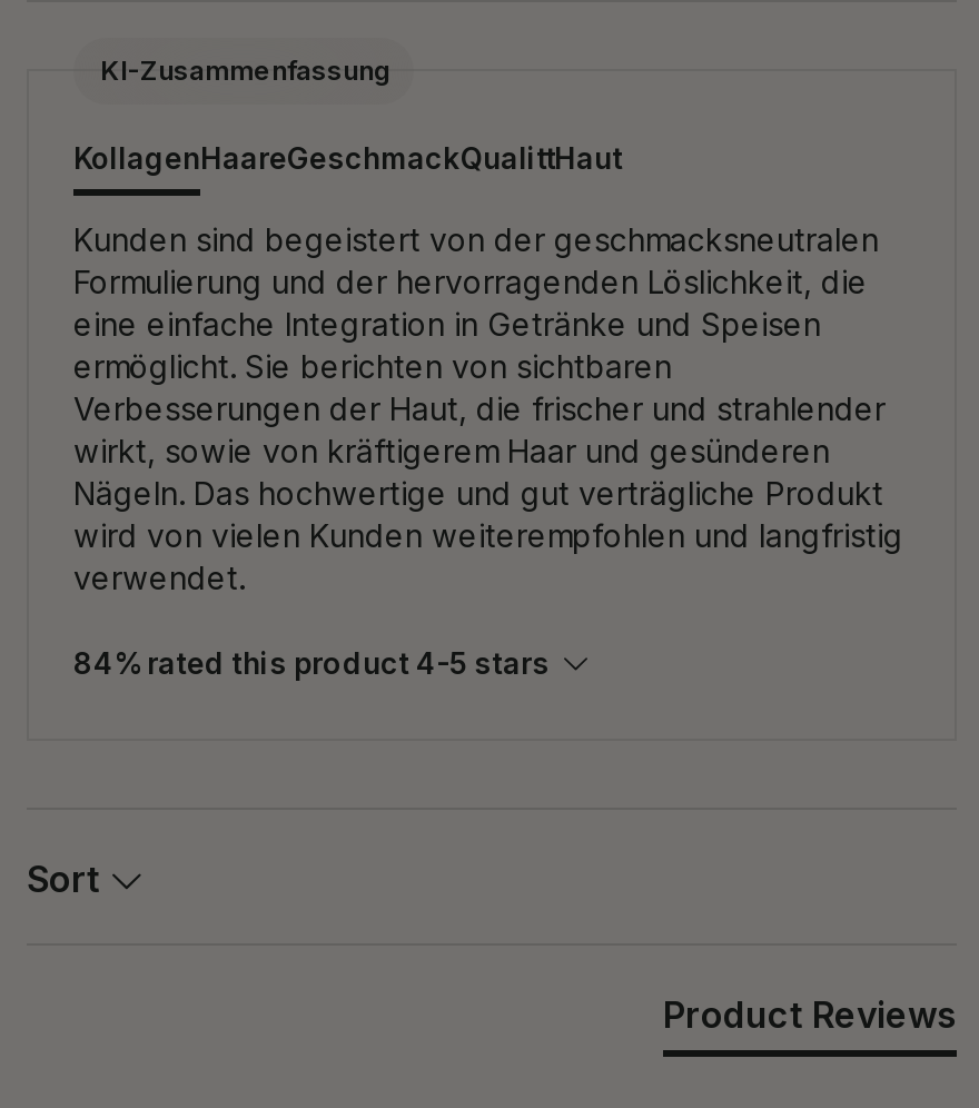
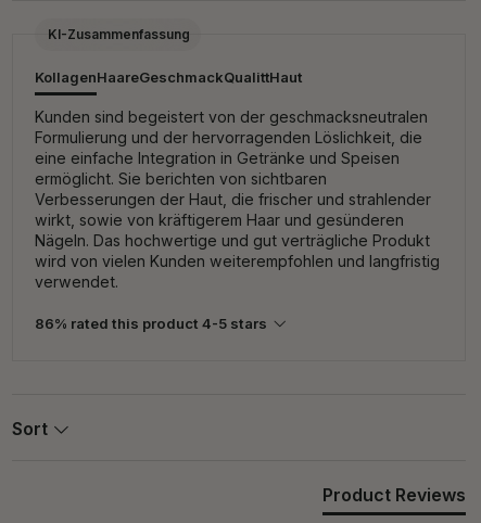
- 84% rated this product 4-5 stars
+ 86% rated this product 4-5 stars
